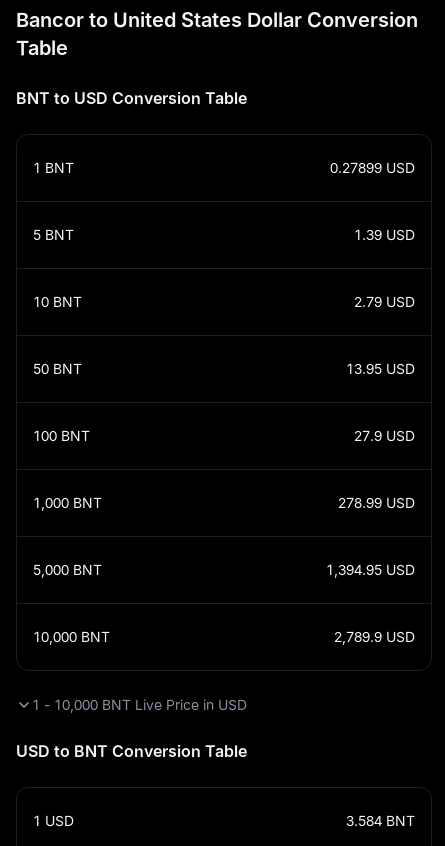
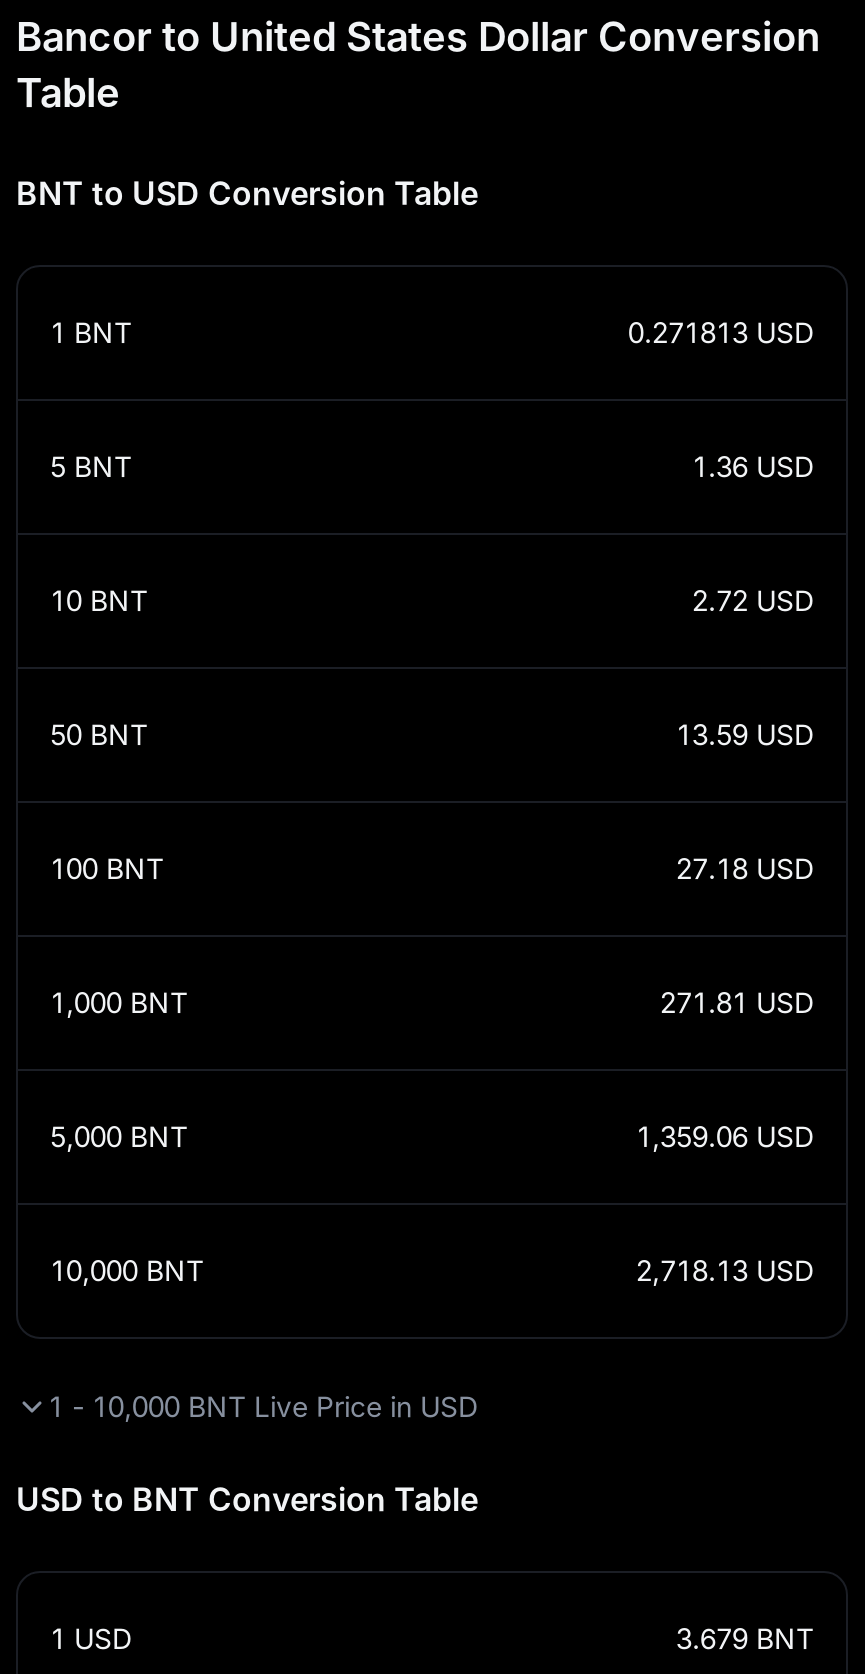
- 0.27899 USD
+ 0.271813 USD

- 1.39 USD
+ 1.36 USD

- 2.79 USD
+ 2.72 USD

- 13.95 USD
+ 13.59 USD

- 27.9 USD
+ 27.18 USD

- 278.99 USD
+ 271.81 USD

- 1,394.95 USD
+ 1,359.06 USD

- 2,789.9 USD
+ 2,718.13 USD

- 3.584 BNT
+ 3.679 BNT
